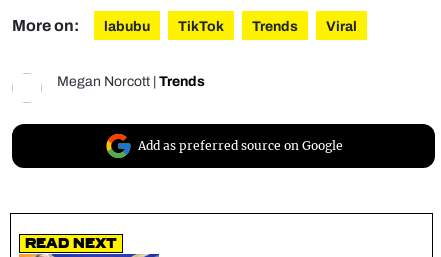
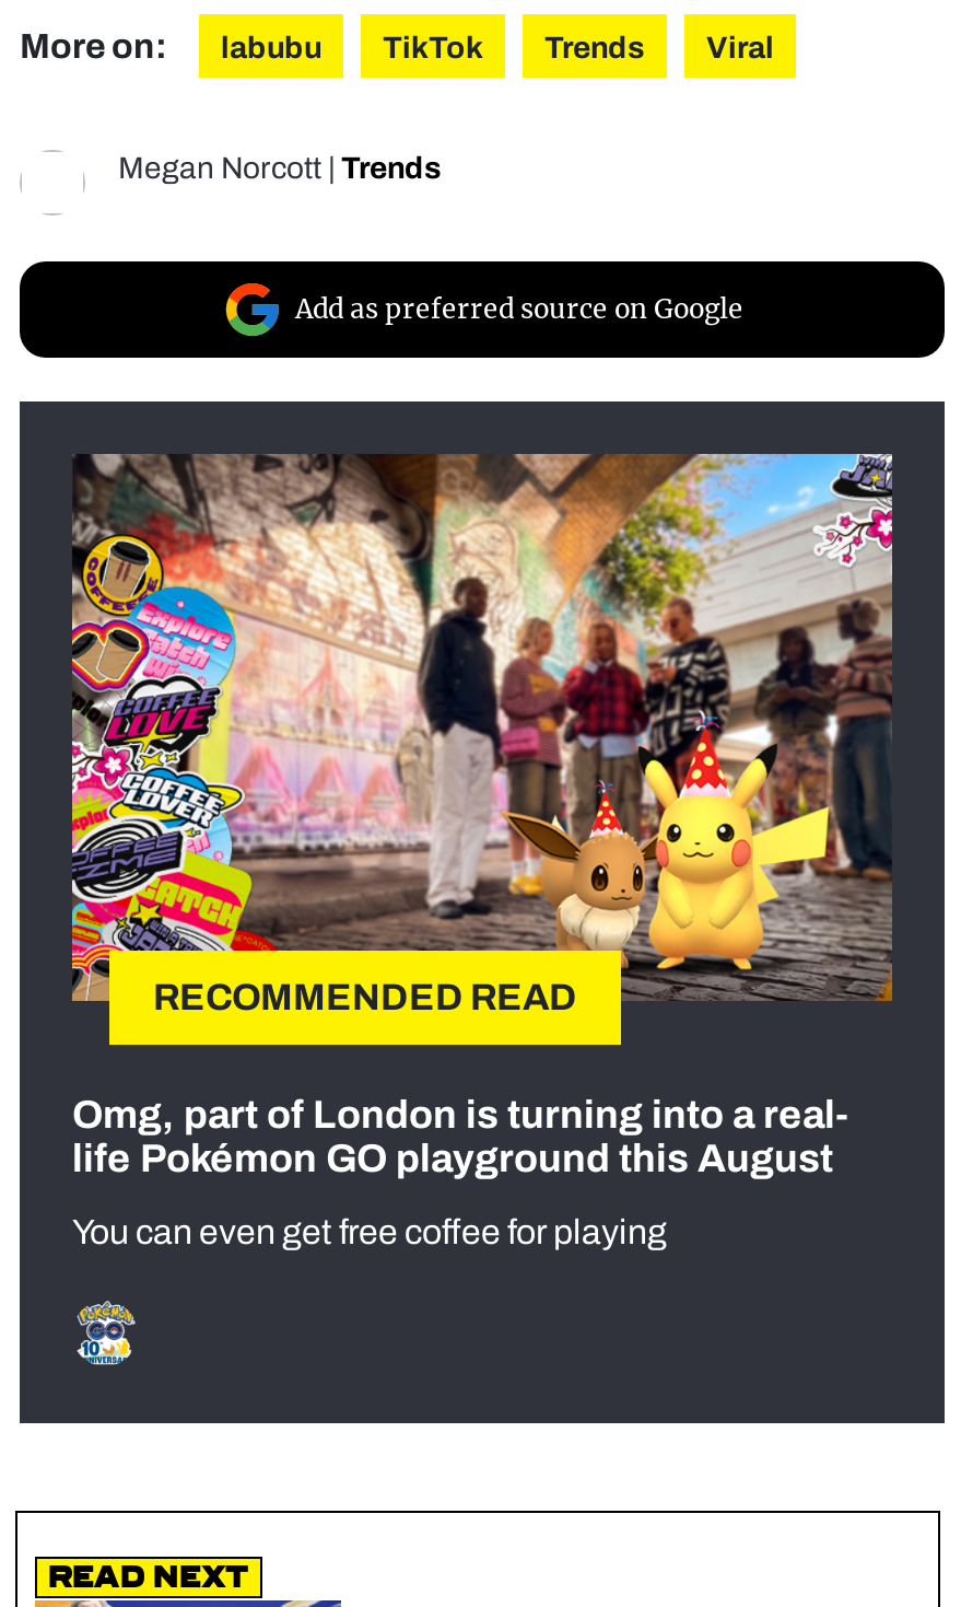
+ [image]
+ RECOMMENDED READ
+ Omg, part of London is turning into a real-
+ life Pokémon GO playground this August
+ You can even get free coffee for playing
